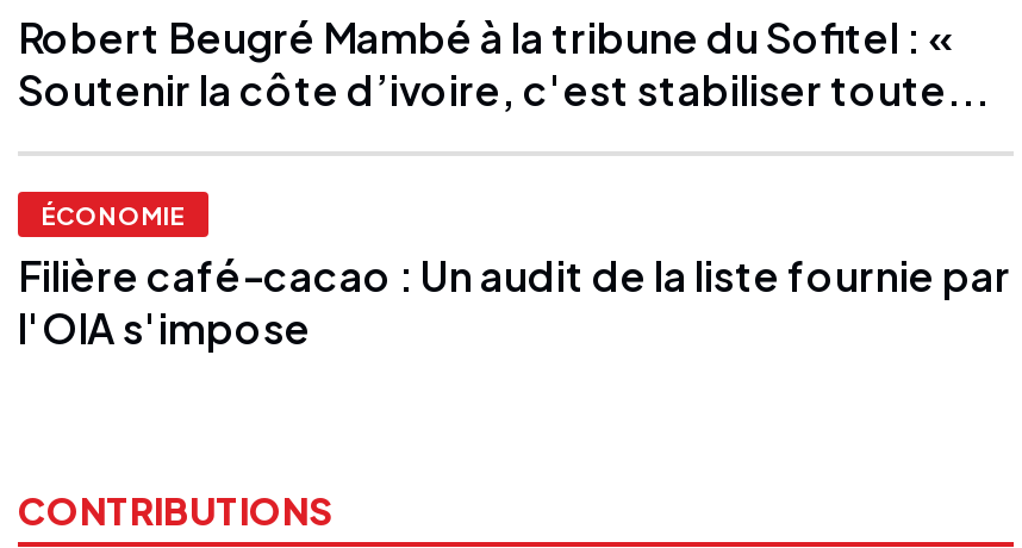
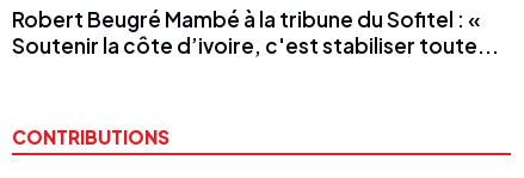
- ÉCONOMIE
- Filière café-cacao : Un audit de la liste fournie par
- l'OIA s'impose
